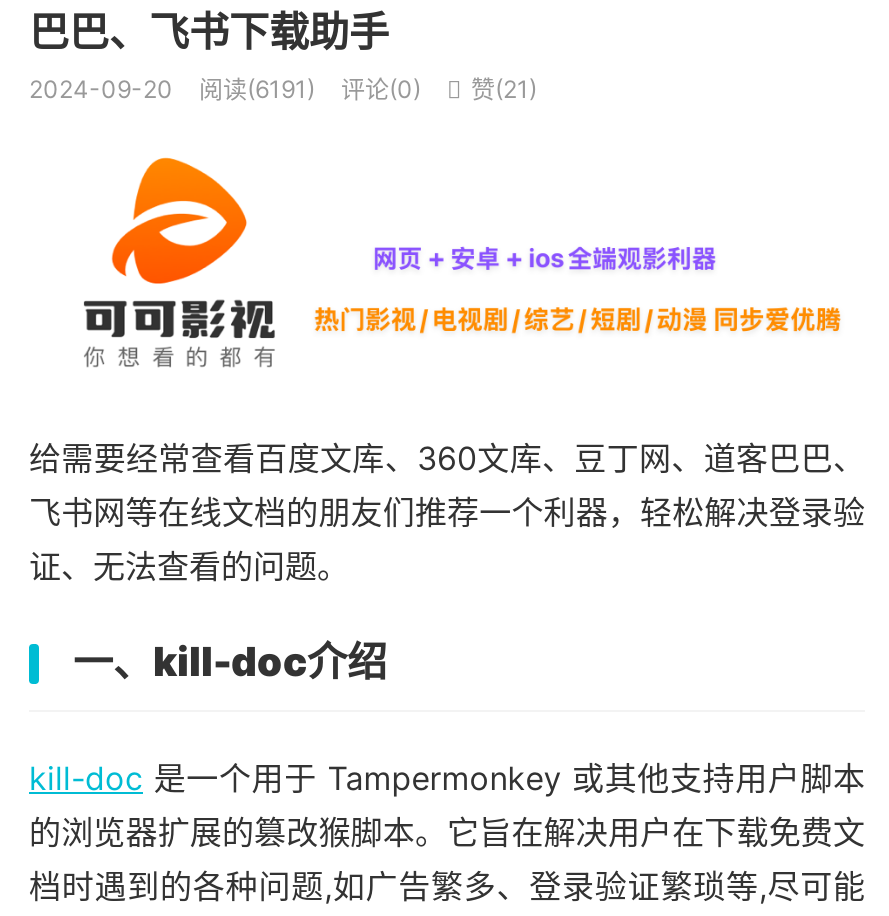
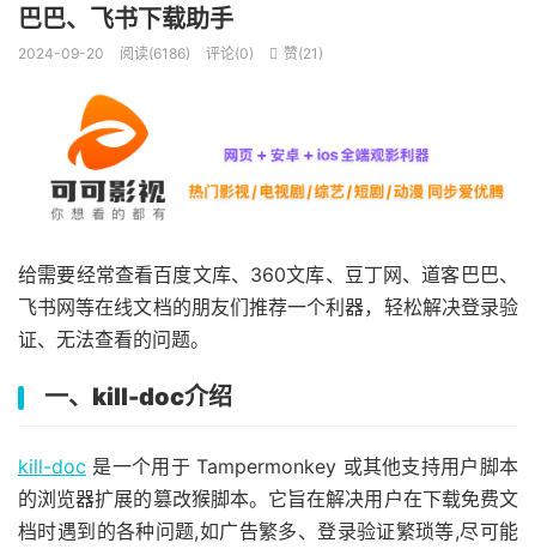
- 阅读(6191)
+ 阅读(6186)
